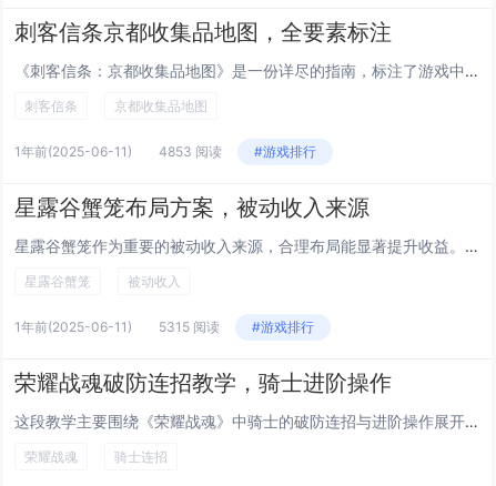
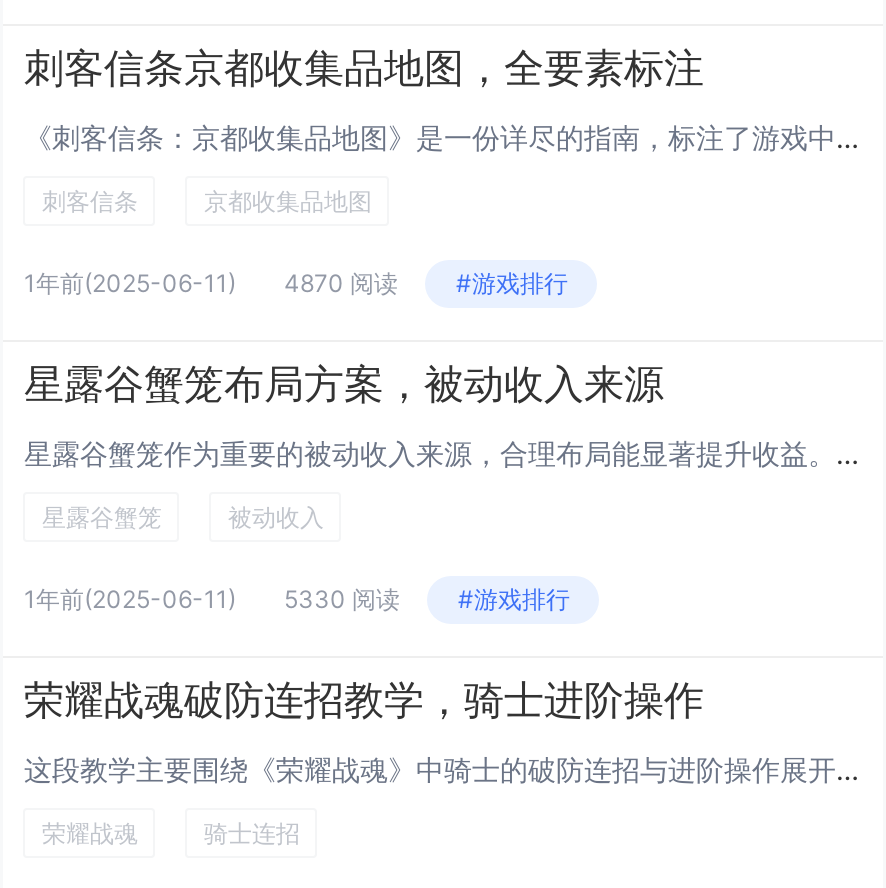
- 1年前(2025-06-11) 4853 阅读 #游戏排行
+ 1年前(2025-06-11) 4870 阅读 #游戏排行

- 1年前(2025-06-11) 5315 阅读 #游戏排行
+ 1年前(2025-06-11) 5330 阅读 #游戏排行
